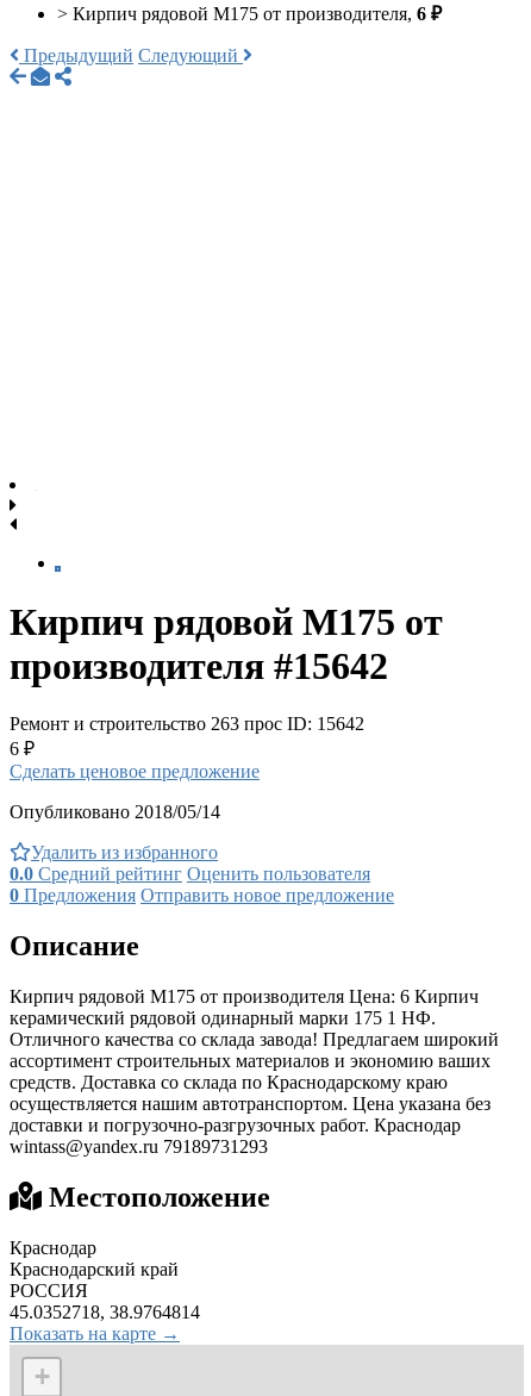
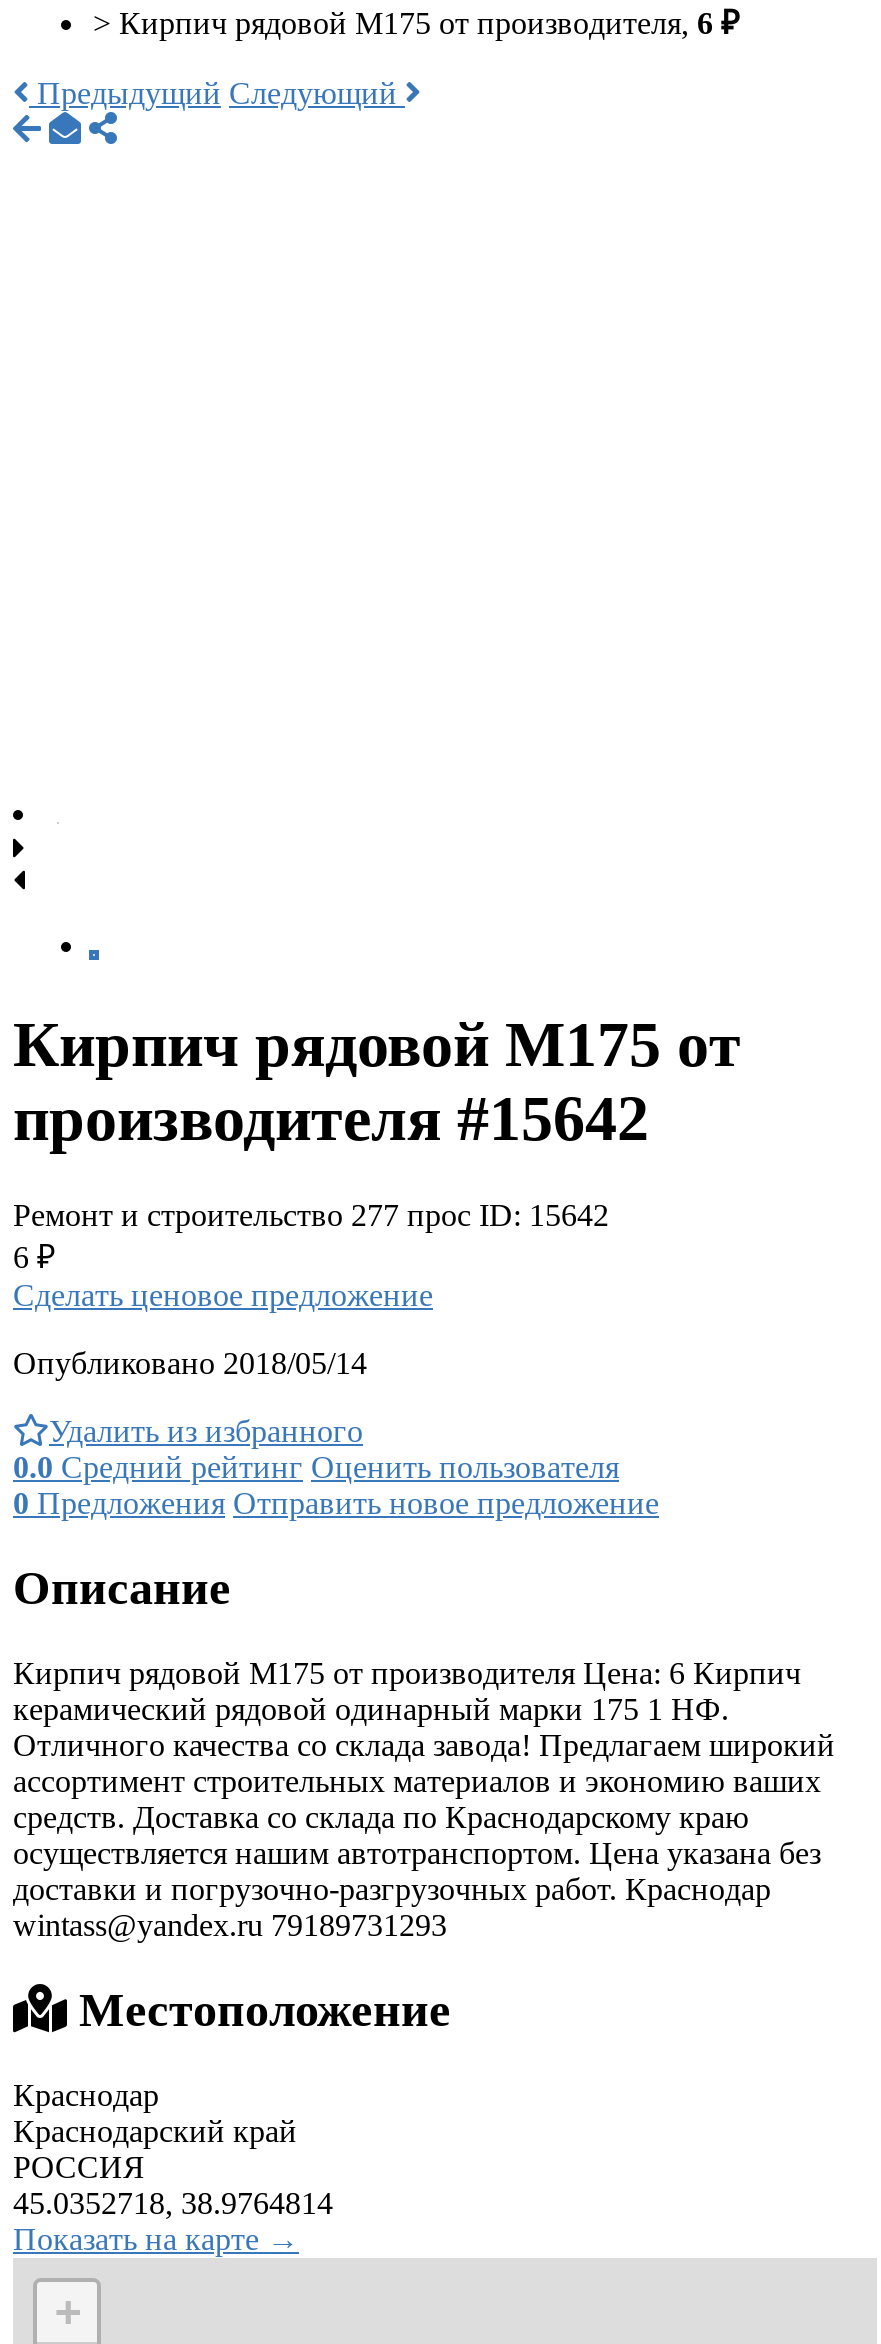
- Ремонт и строительство 263 прос ID: 15642
+ Ремонт и строительство 277 прос ID: 15642
